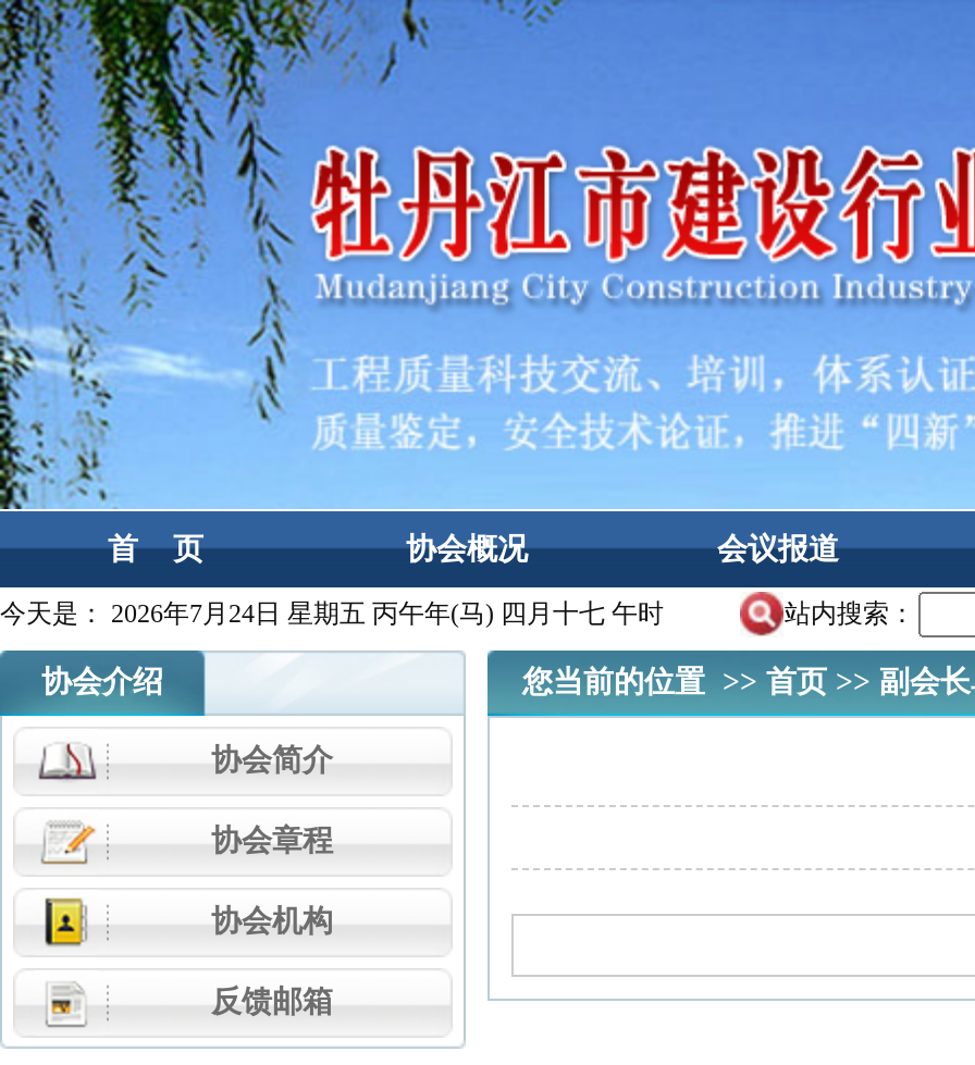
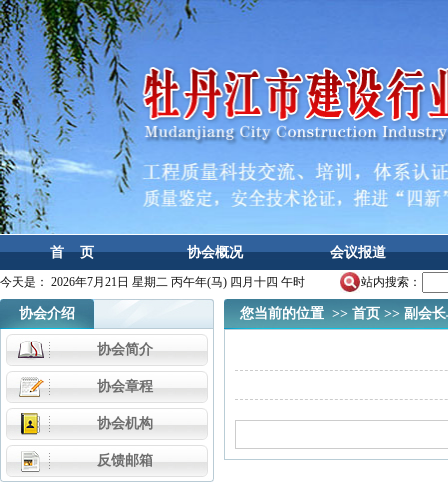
- 今天是：2026年7月24日 星期五 丙午年(马) 四月十七 午时
+ 今天是：2026年7月21日 星期二 丙午年(马) 四月十四 午时
